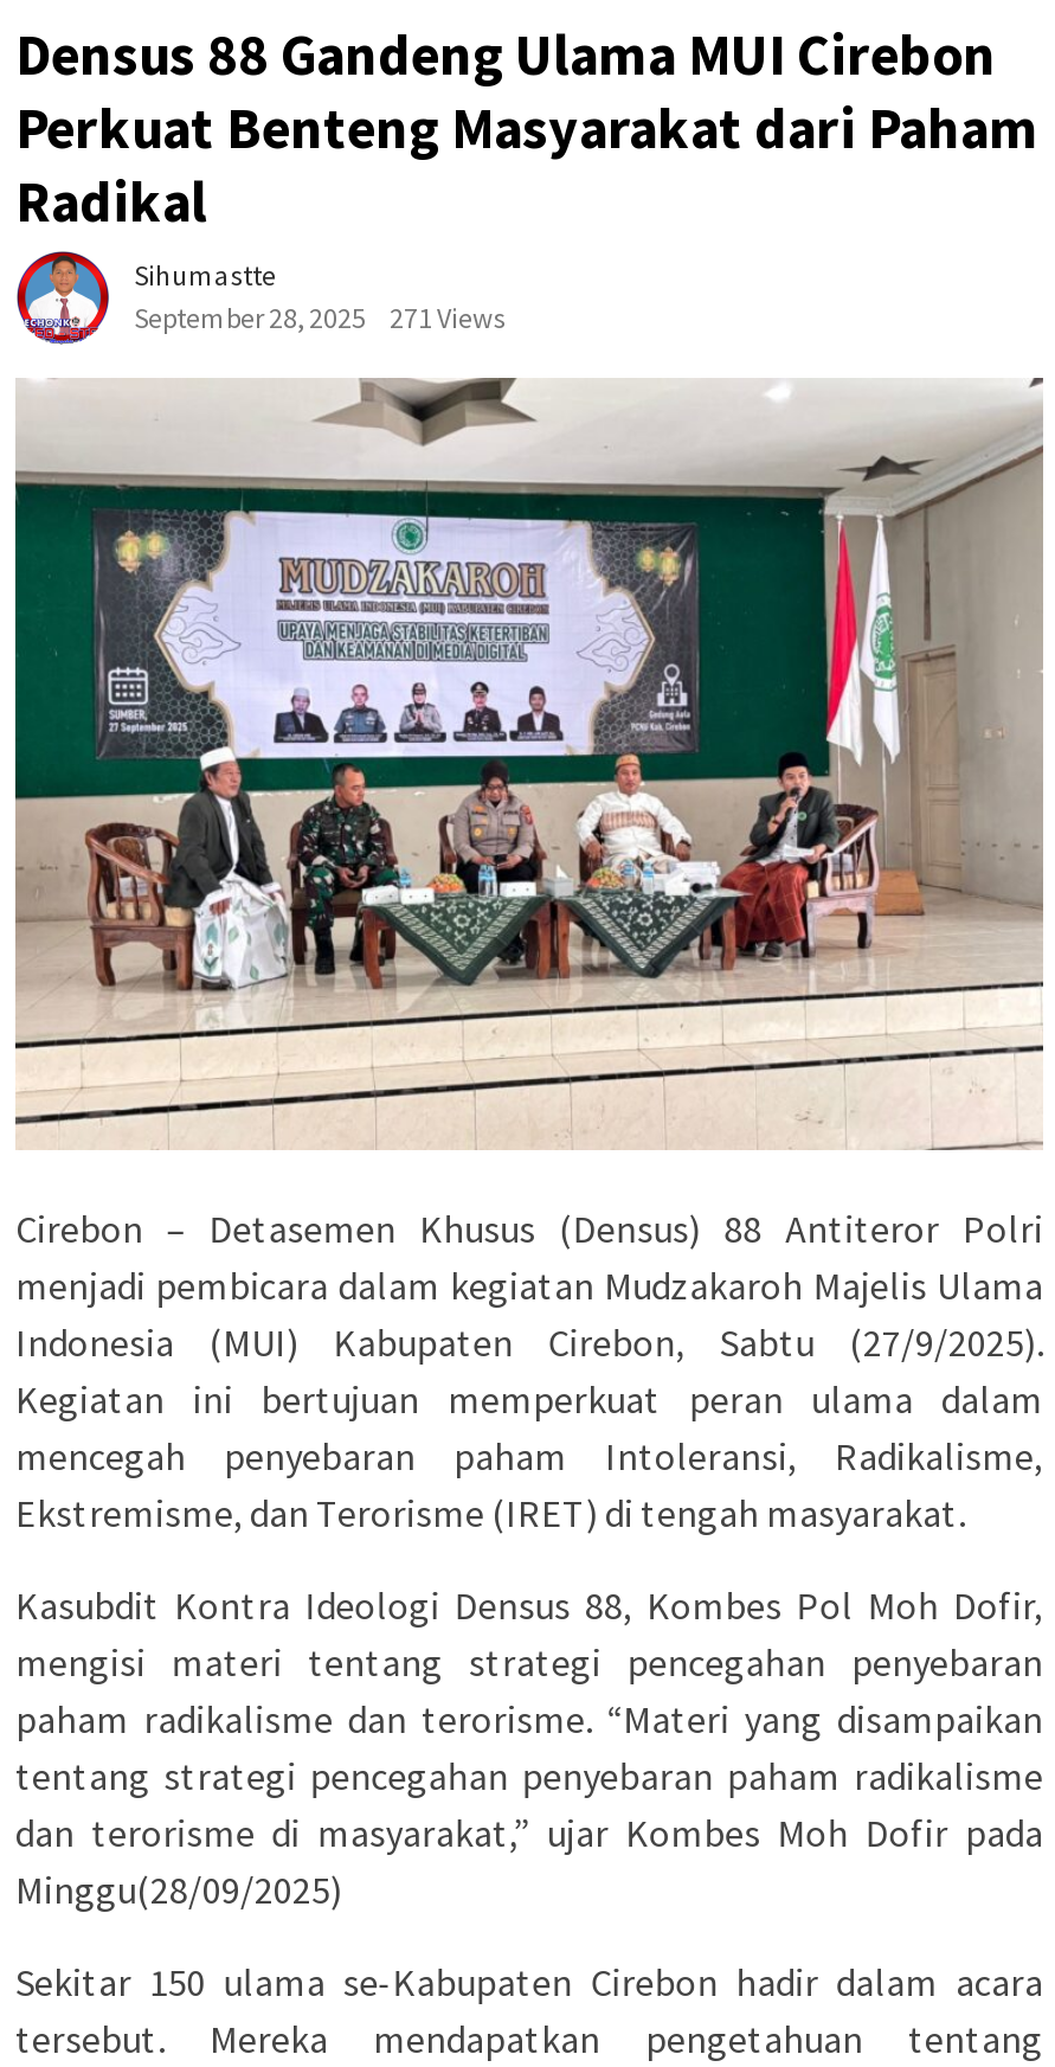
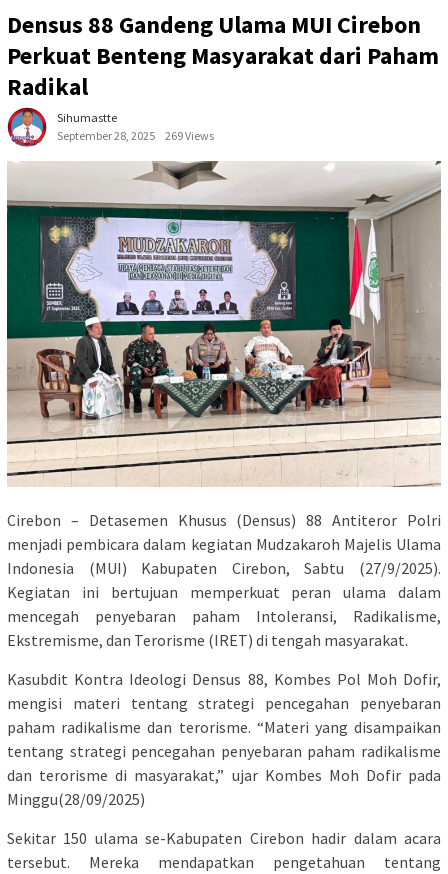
- September 28, 2025 271 Views
+ September 28, 2025 269 Views
